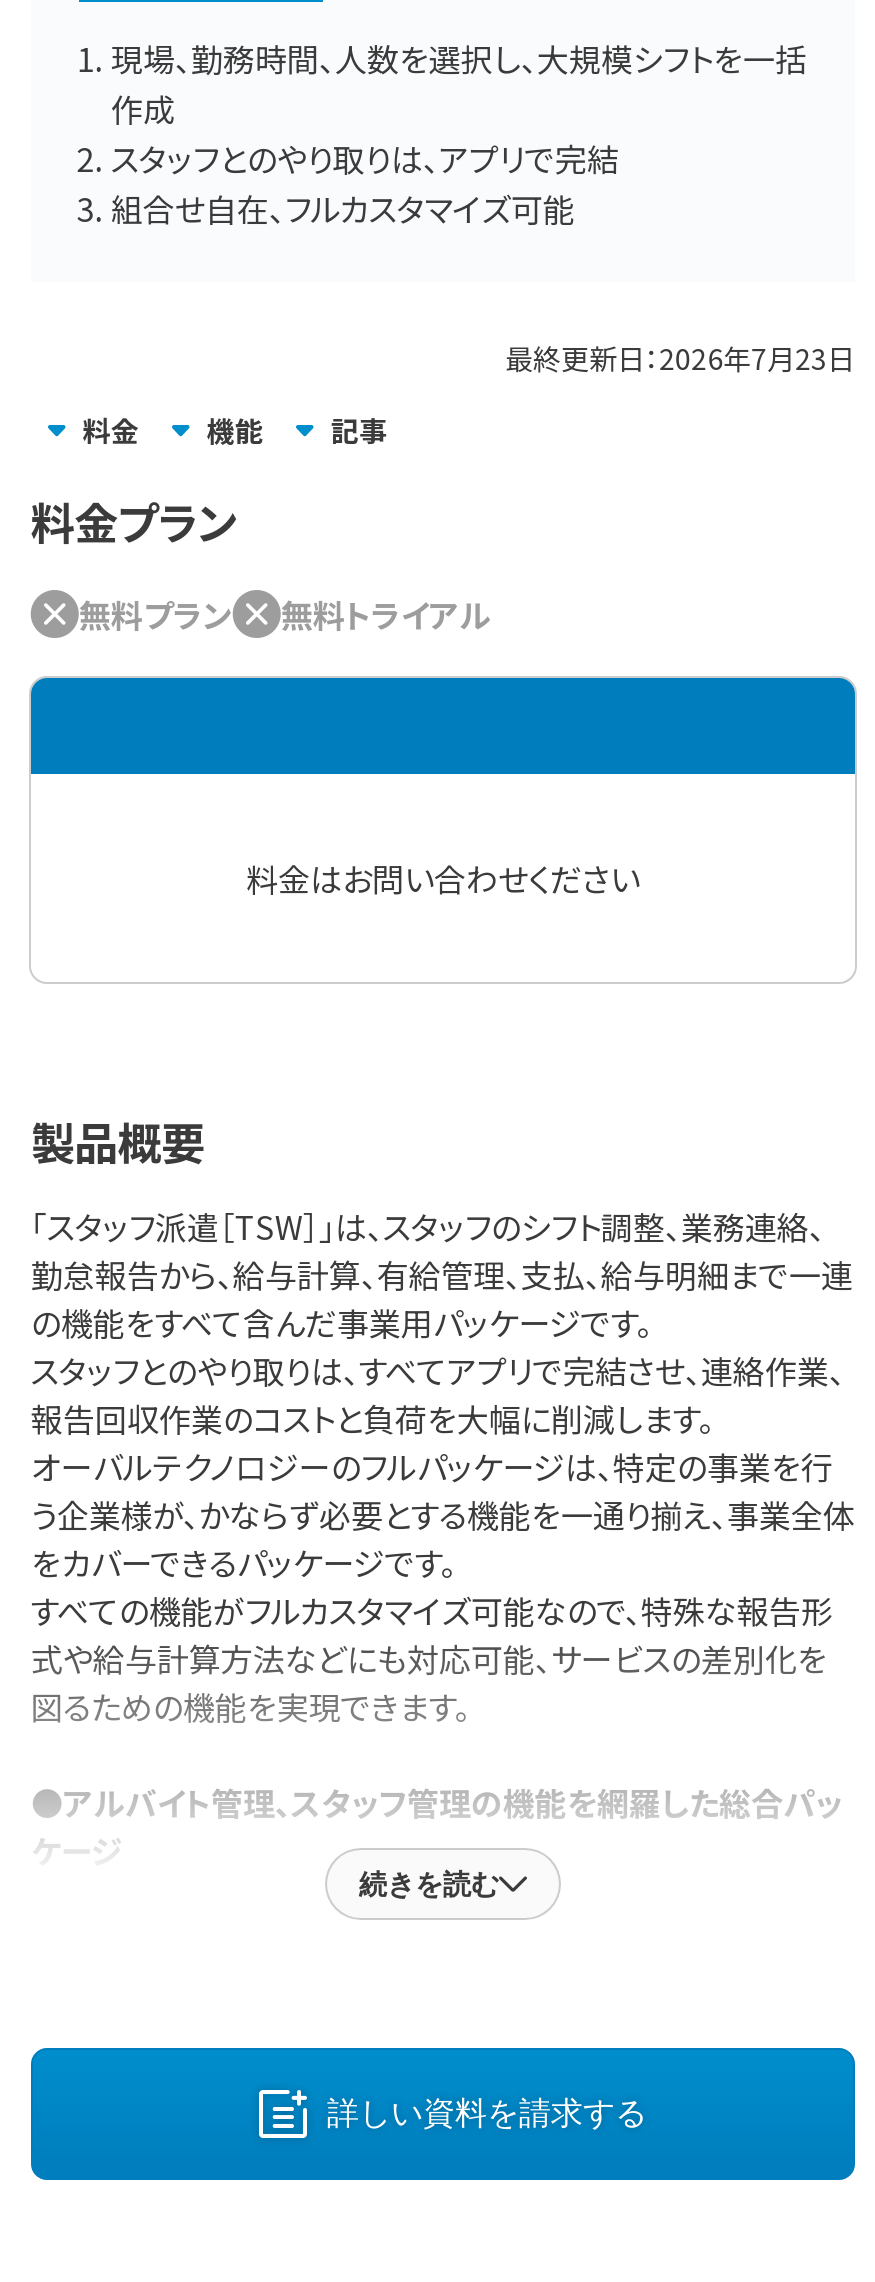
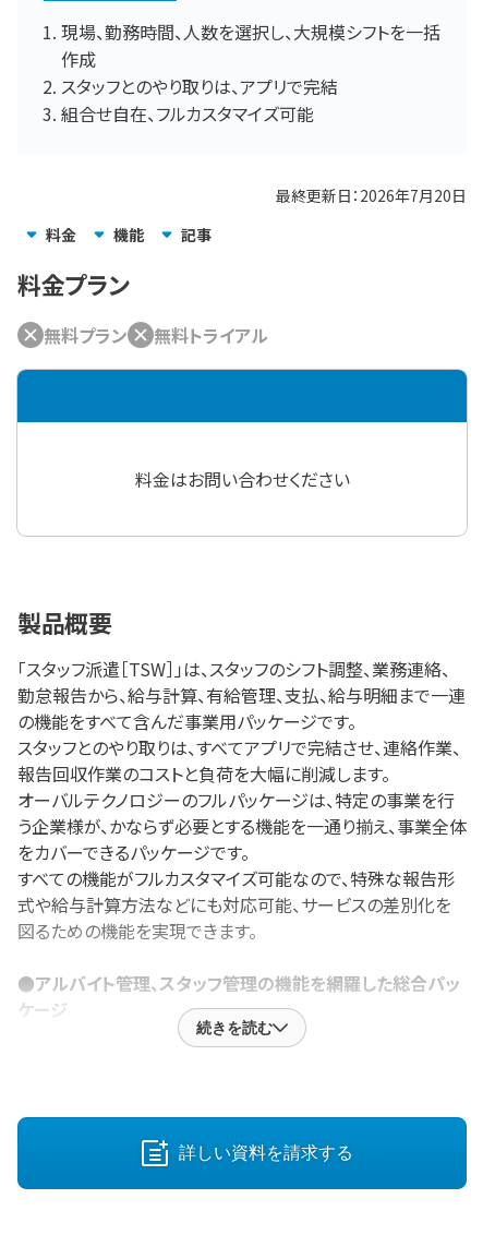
- 最終更新日：2026年7月23日
+ 最終更新日：2026年7月20日
